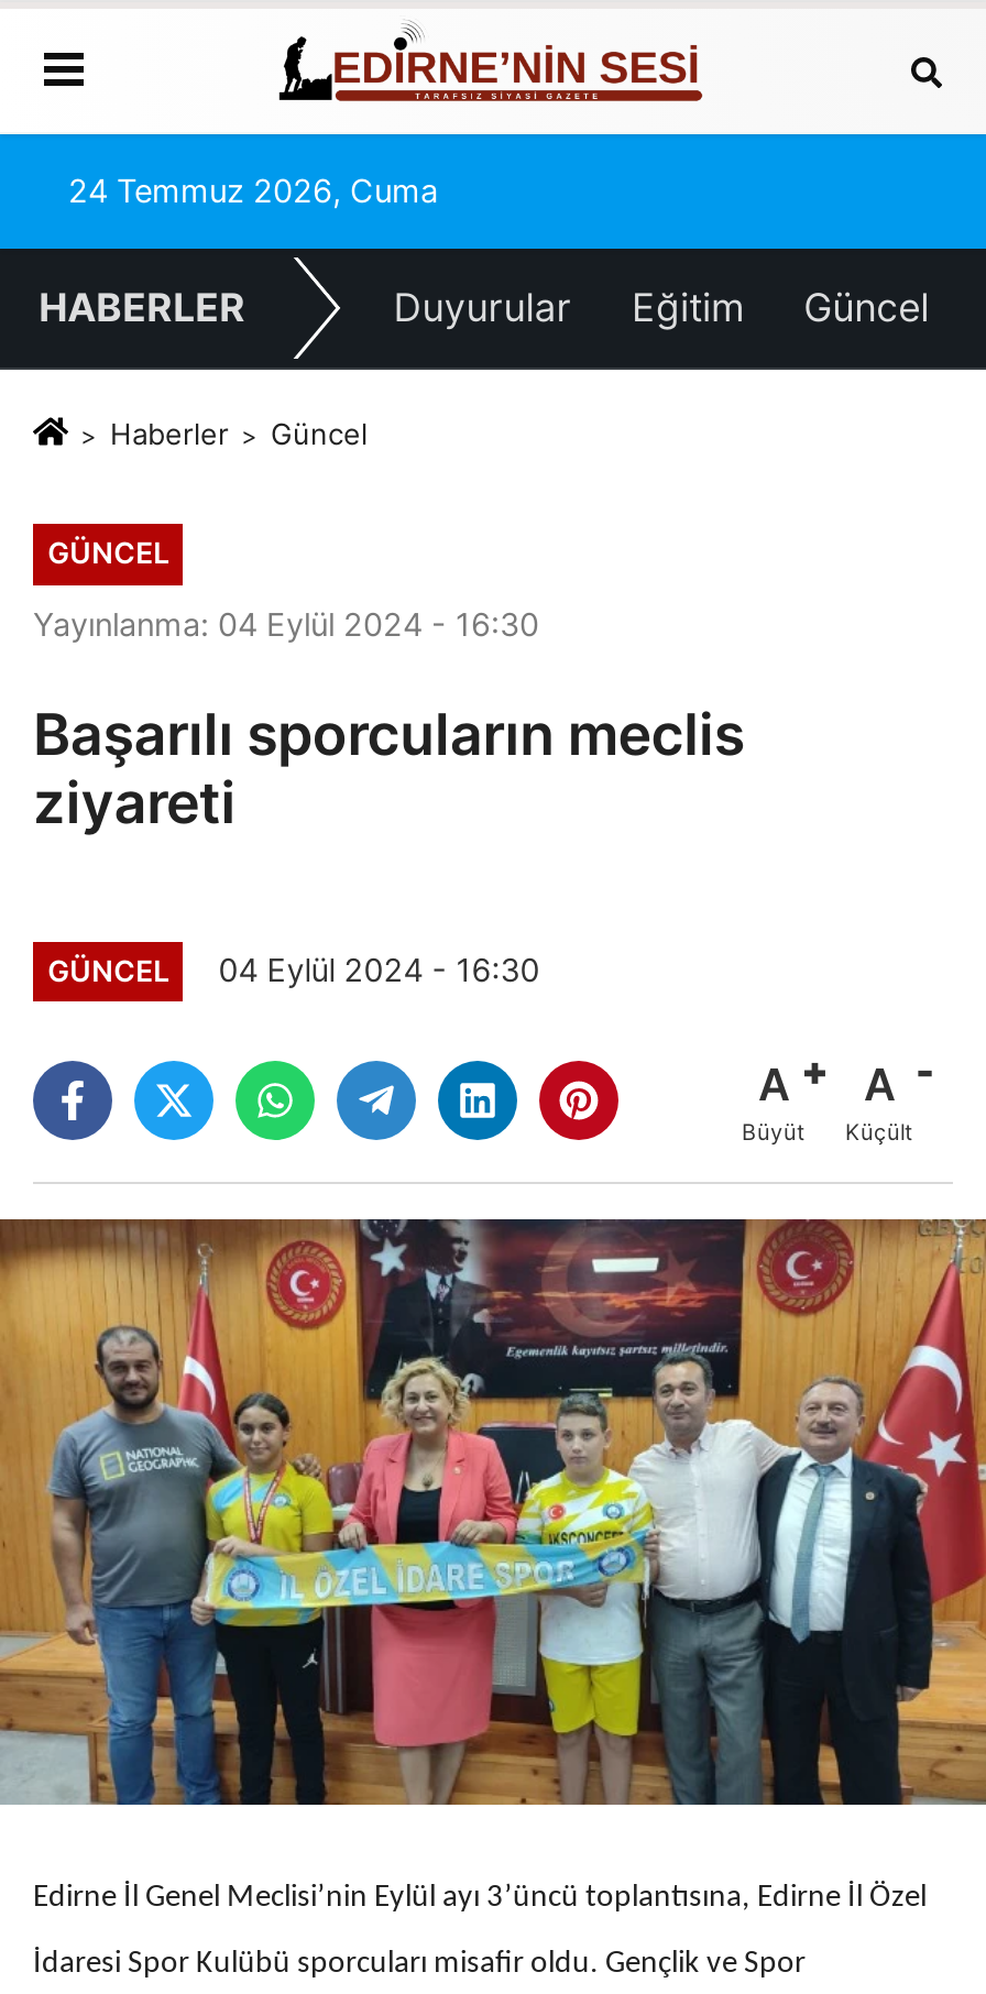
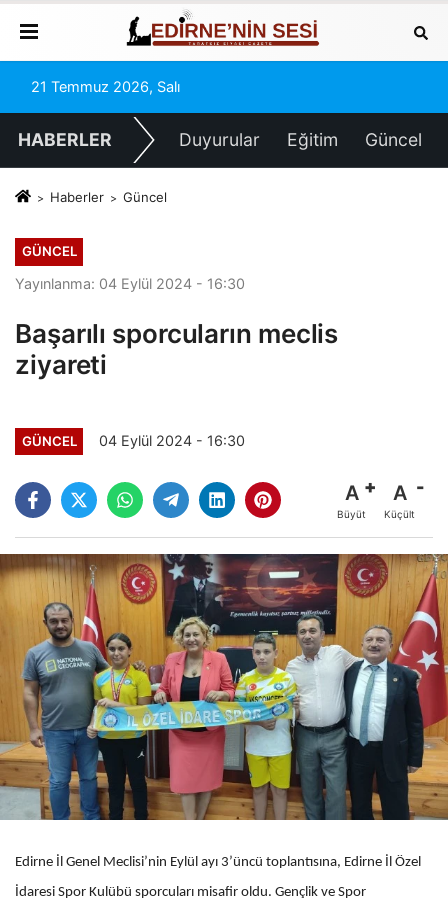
- 24 Temmuz 2026, Cuma
+ 21 Temmuz 2026, Salı
